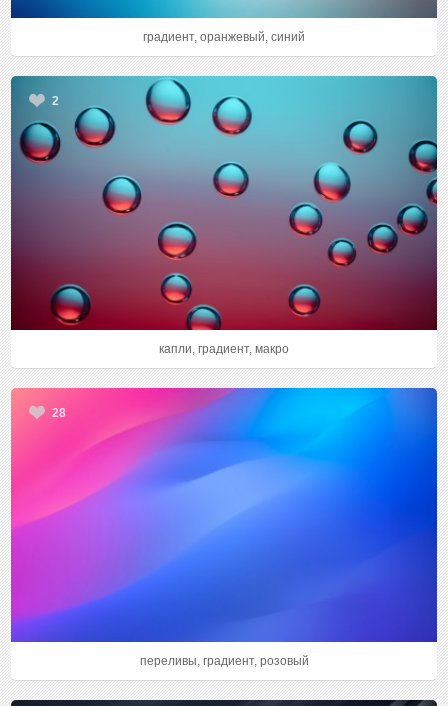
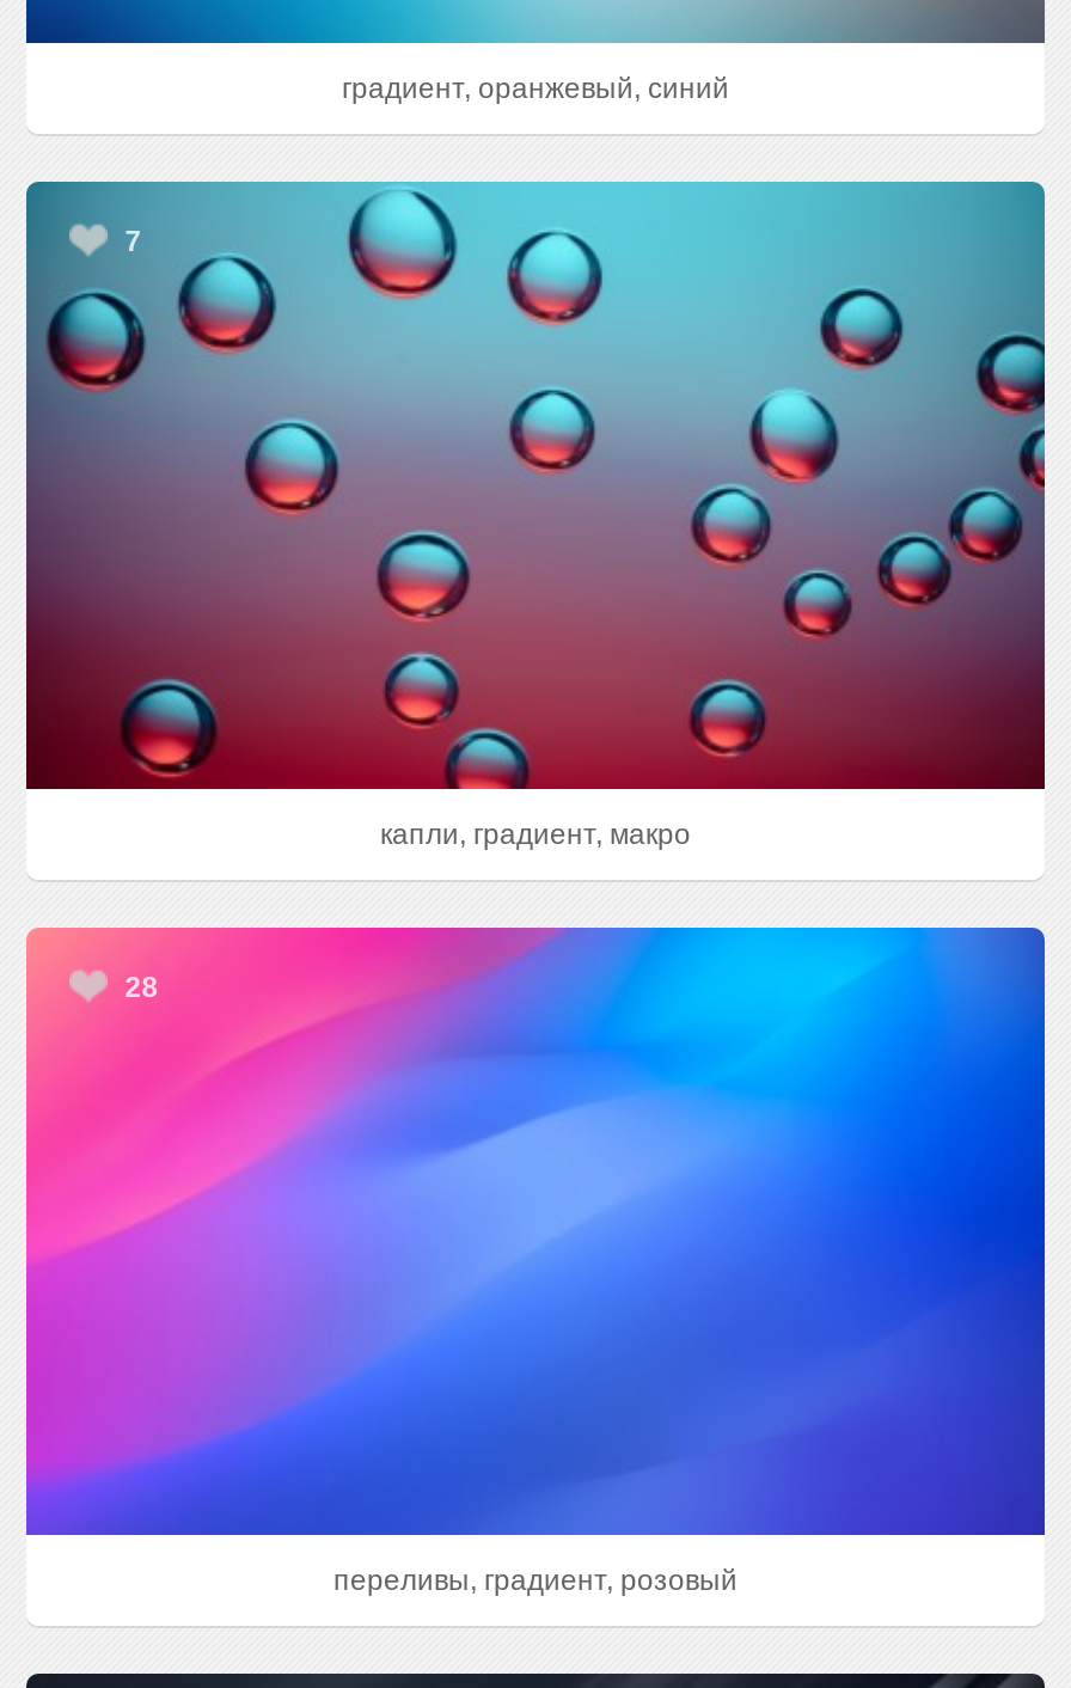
- 2
+ 7
